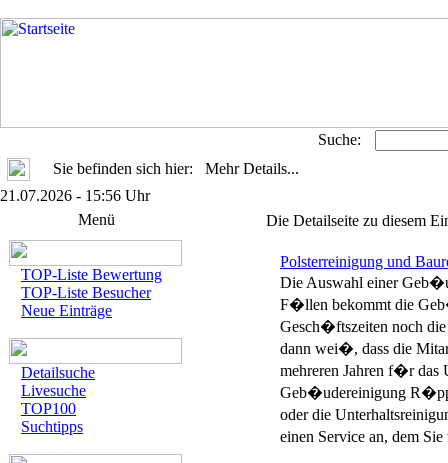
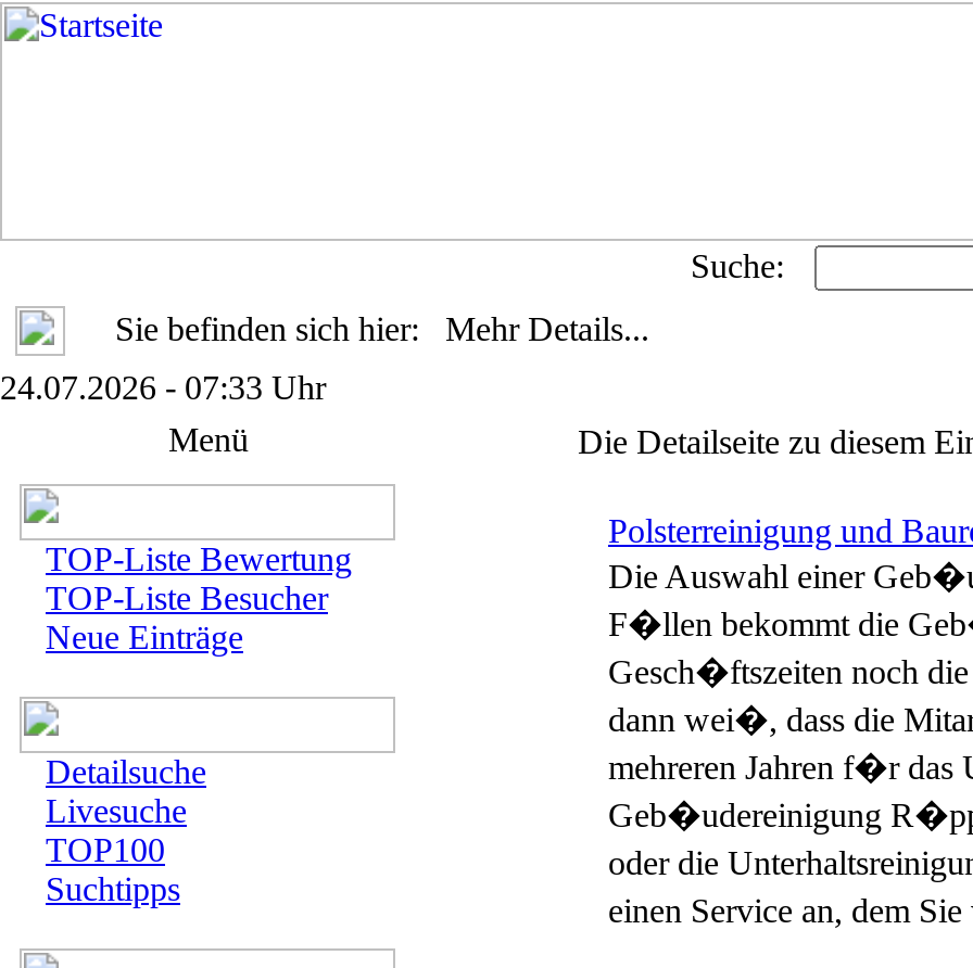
- 21.07.2026 - 15:56 Uhr
+ 24.07.2026 - 07:33 Uhr
